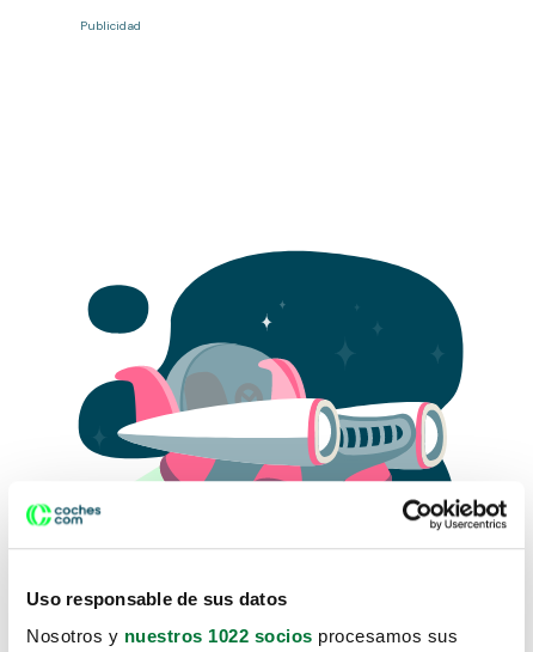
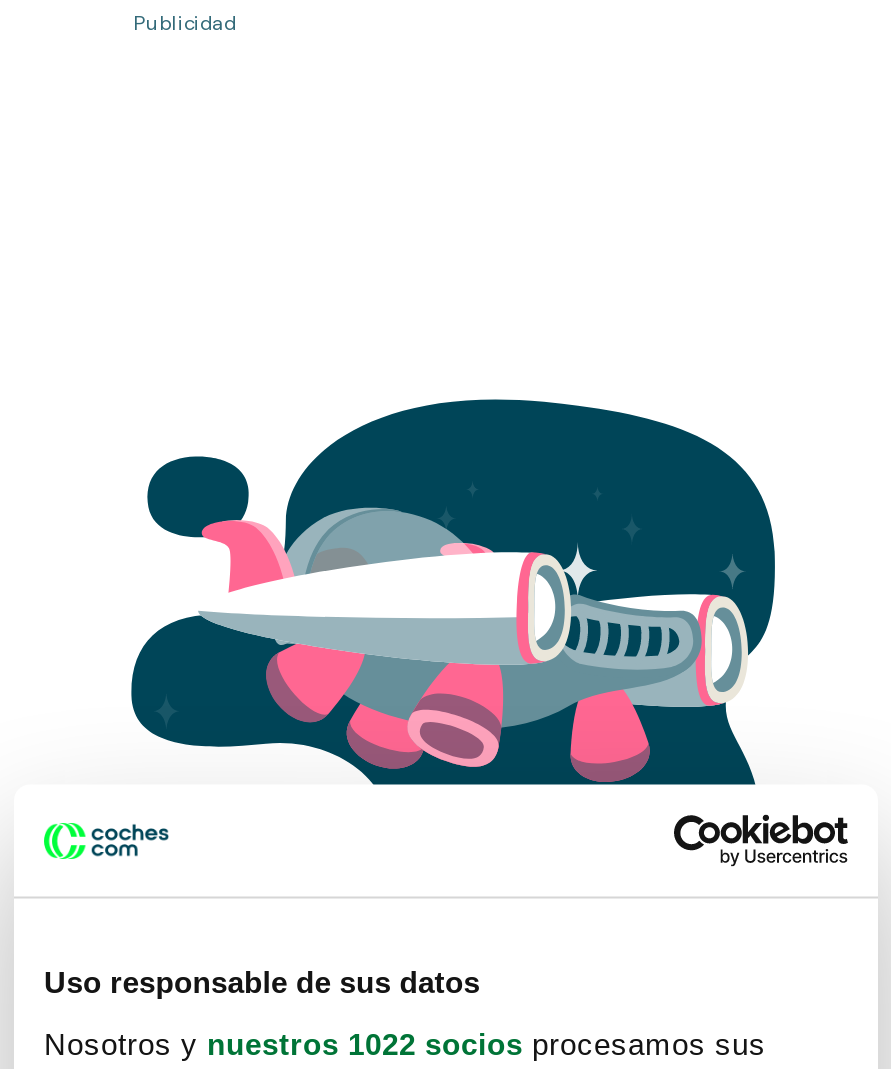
- [image]
+ [image]
